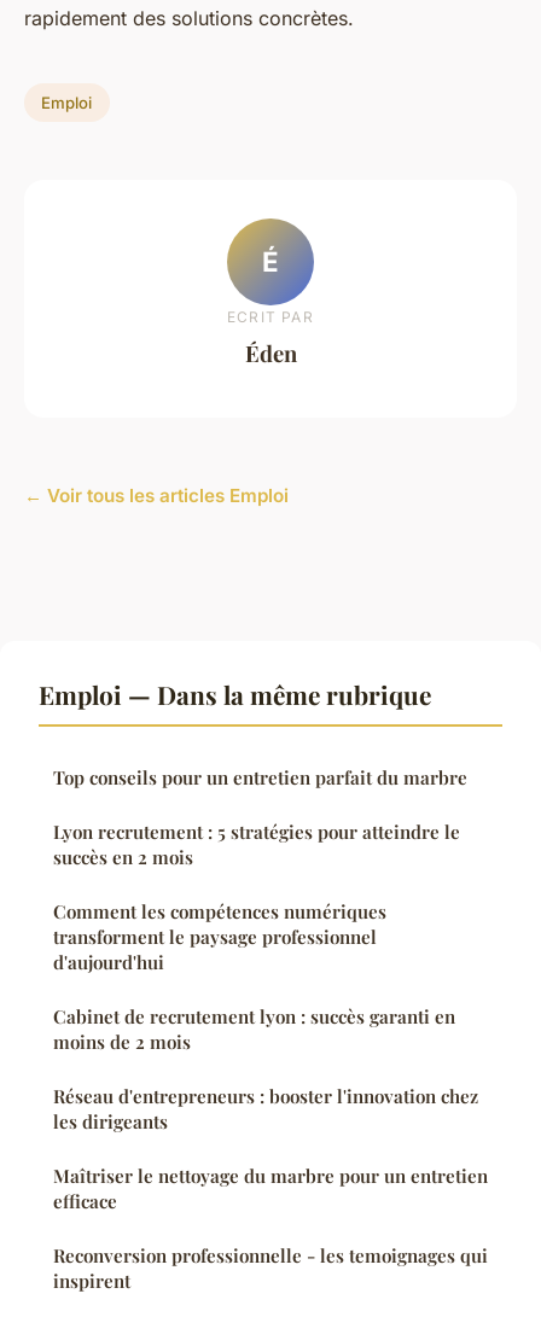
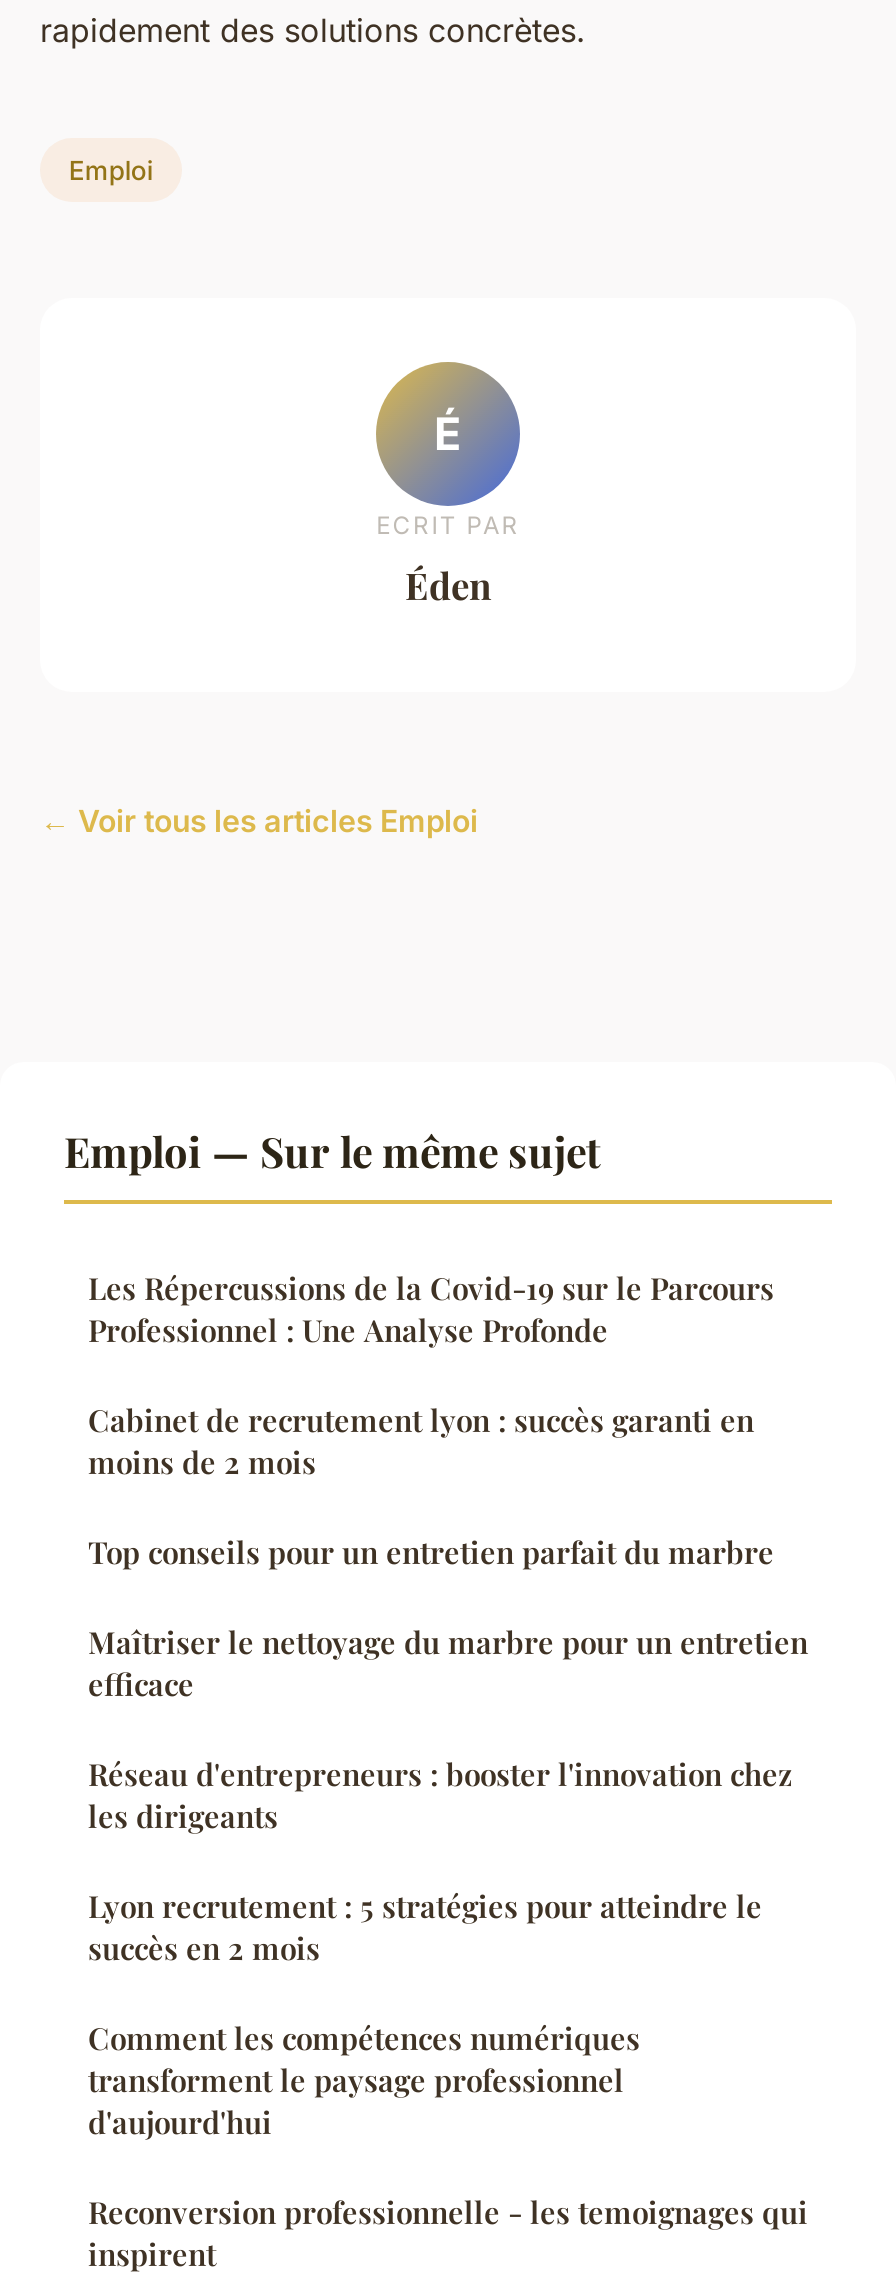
- Emploi — Dans la même rubrique
+ Emploi — Sur le même sujet
+ Les Répercussions de la Covid-19 sur le Parcours
+ Professionnel : Une Analyse Profonde

moved down: Top conseils pour un entretien parfait du marbre

moved down: Lyon recrutement : 5 stratégies pour atteindre le | succès en 2 mois | Comment les compétences numériques | transforment le paysage professionnel | d'aujourd'hui

moved up: Cabinet de recrutement lyon : succès garanti en | moins de 2 mois

moved up: Réseau d'entrepreneurs : booster l'innovation chez | les dirigeants | Maîtriser le nettoyage du marbre pour un entretien | efficace
